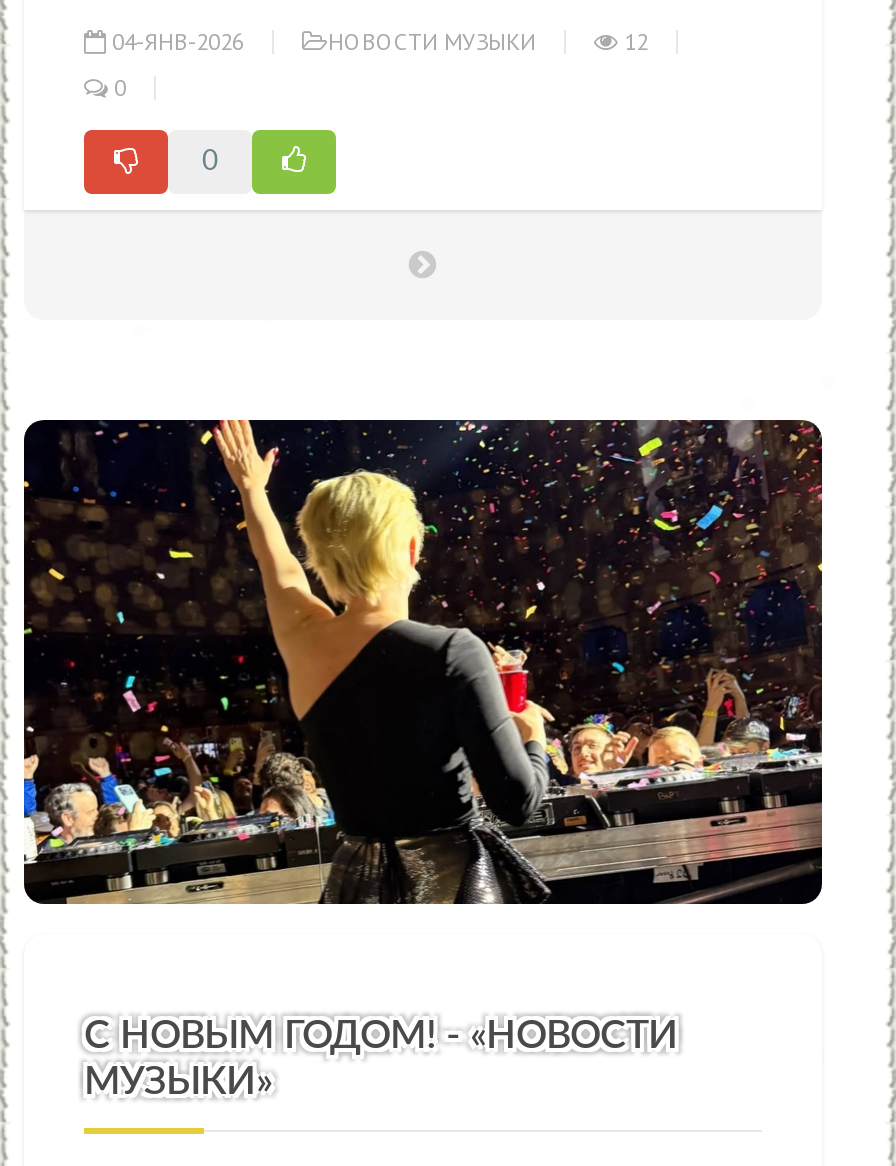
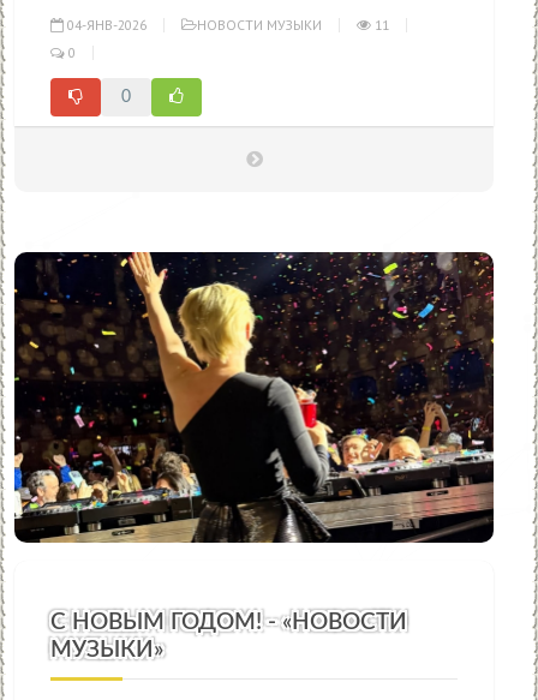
- 12
+ 11
